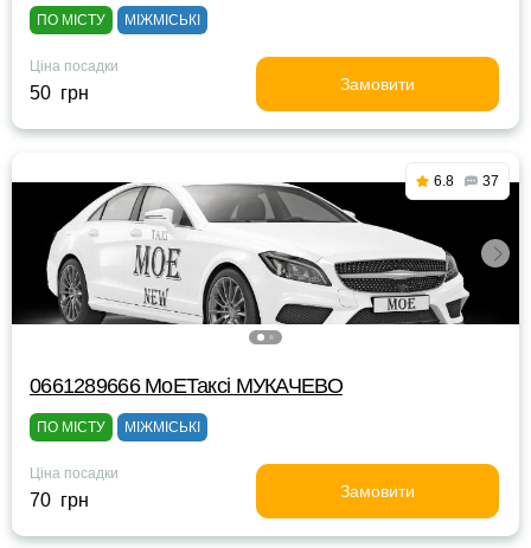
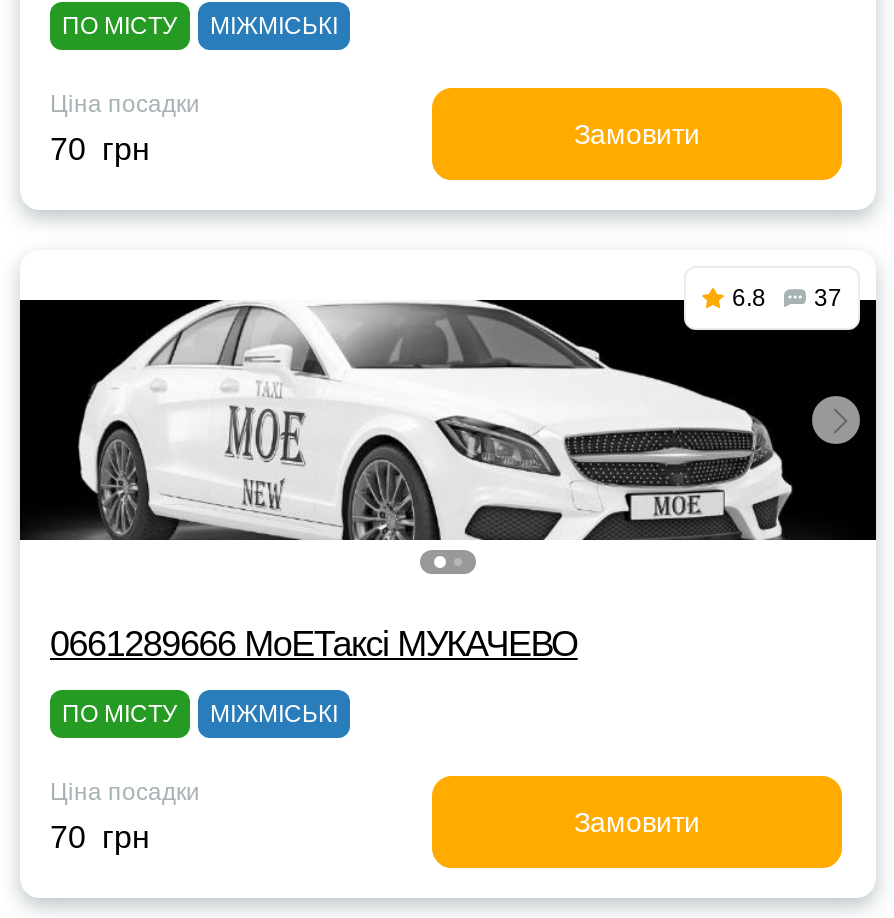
- 50 грн
+ 70 грн
